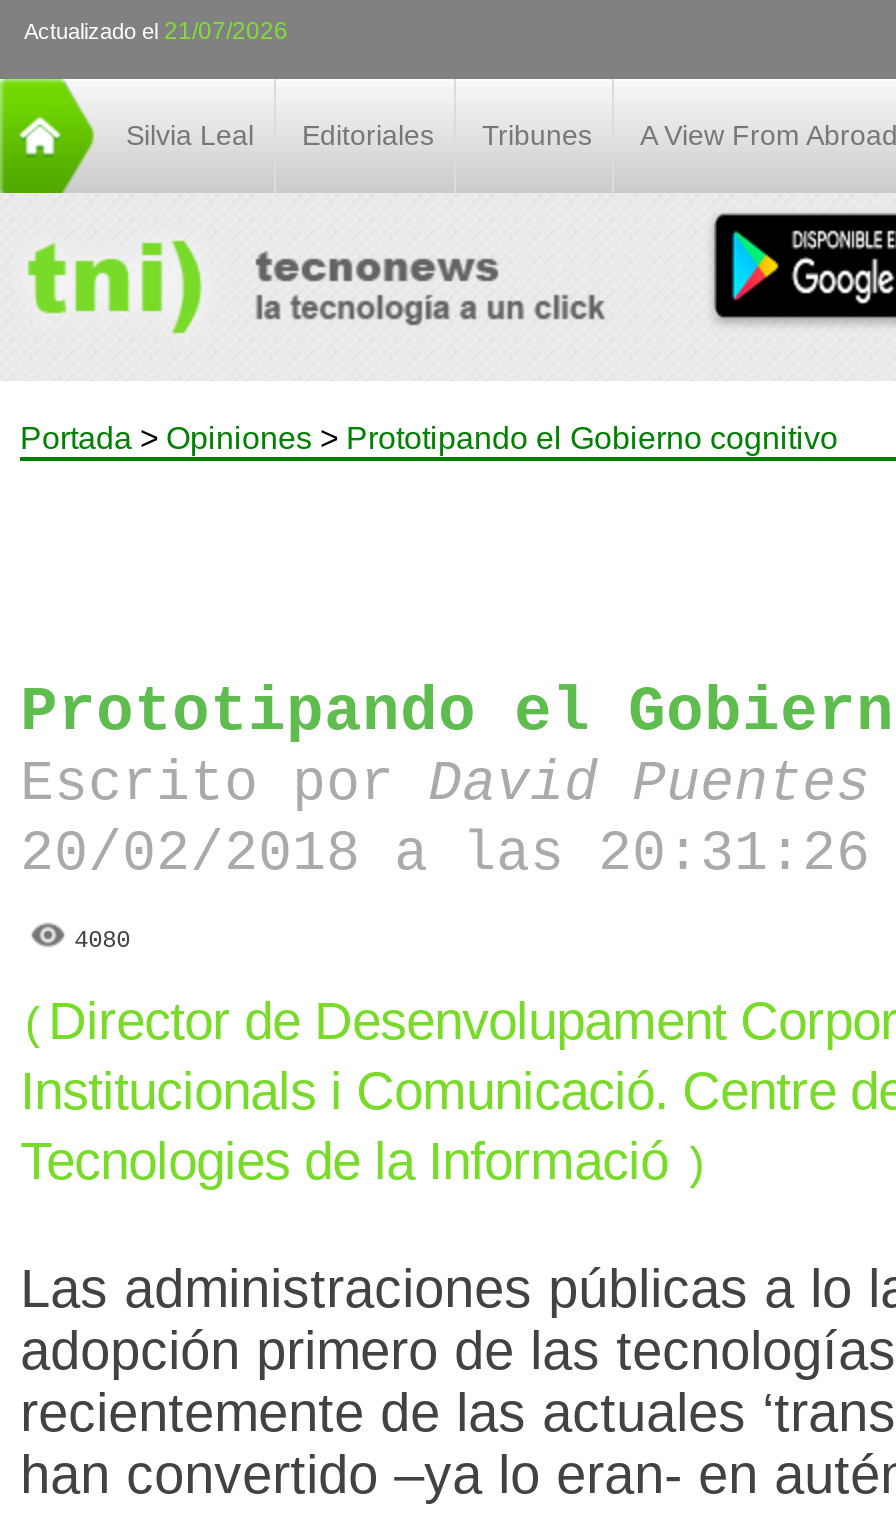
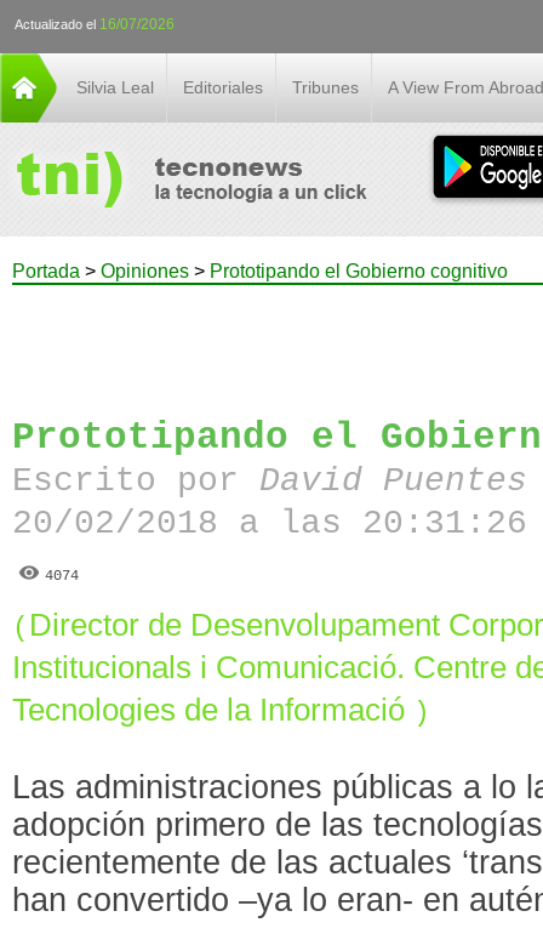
- Actualizado el 21/07/2026
+ Actualizado el 16/07/2026

- 4080
+ 4074
